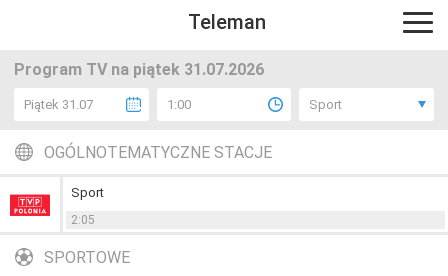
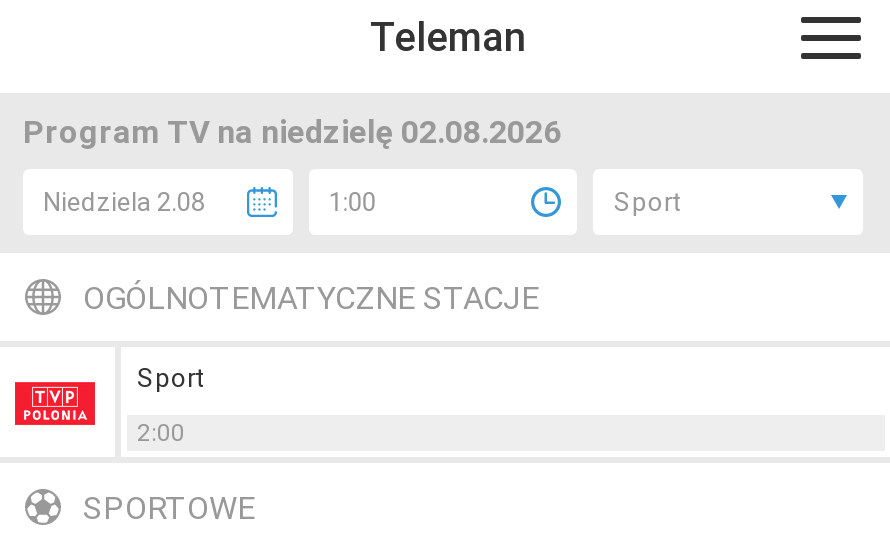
- Program TV na piątek 31.07.2026
+ Program TV na niedzielę 02.08.2026

- Piątek 31.07
+ Niedziela 2.08

- 2:05
+ 2:00
